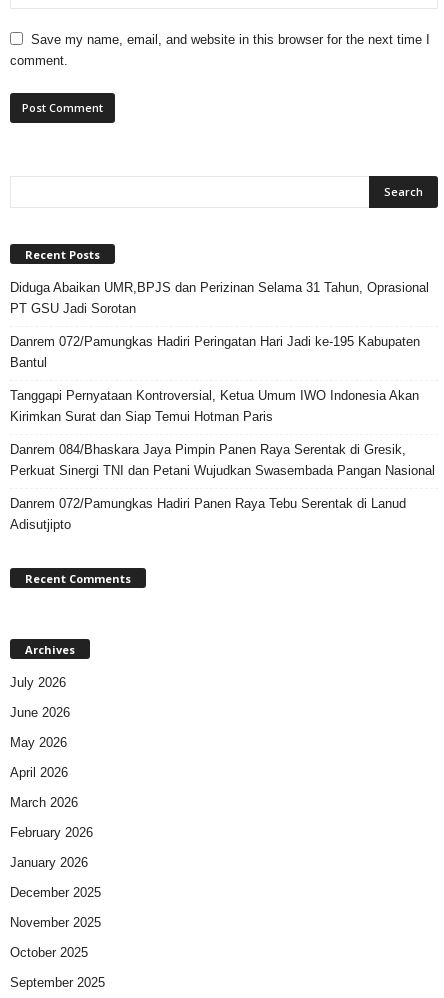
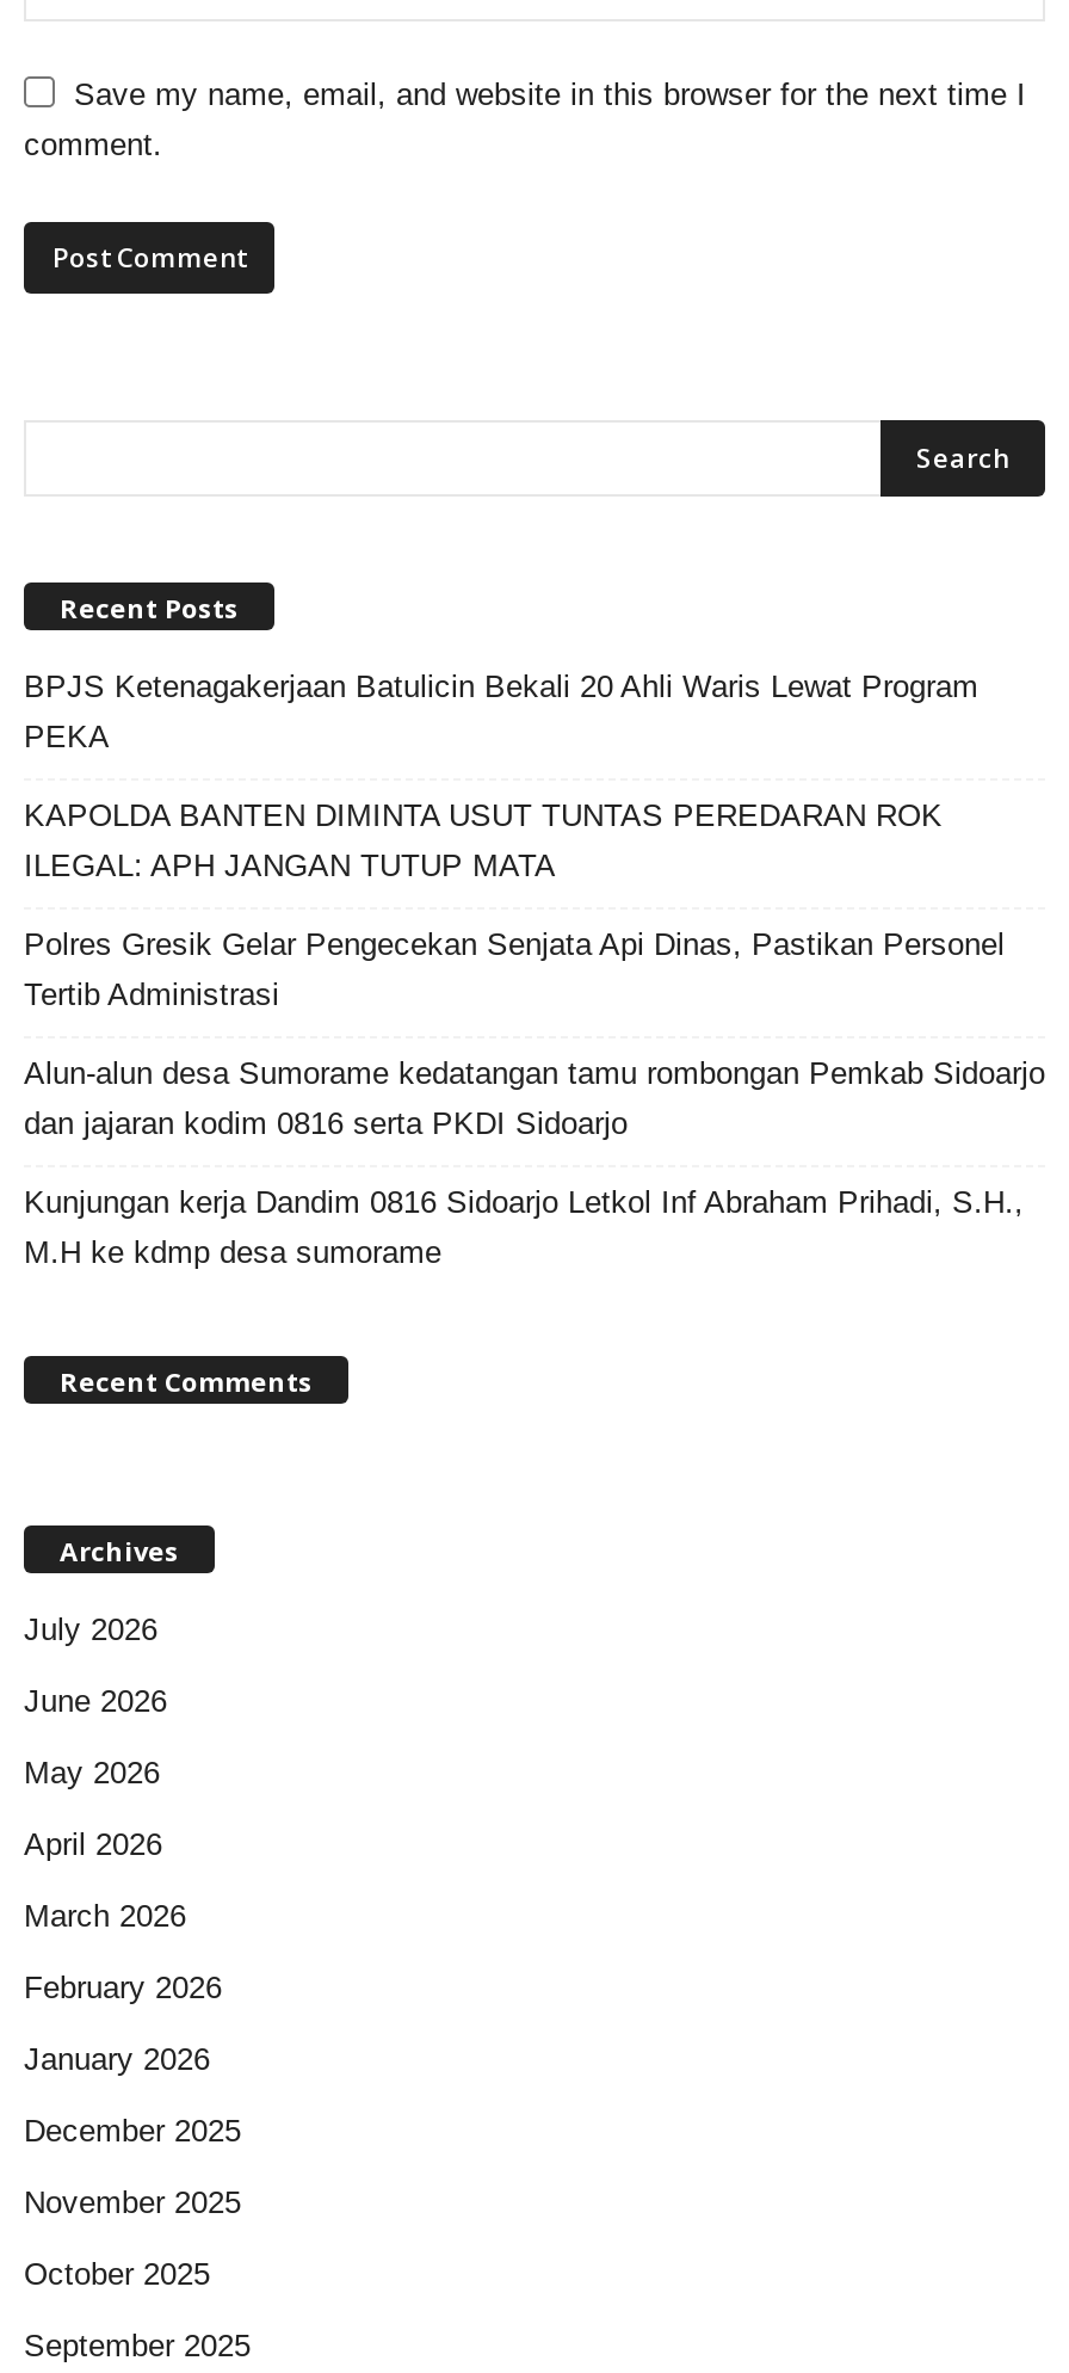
- Diduga Abaikan UMR,BPJS dan Perizinan Selama 31 Tahun, Oprasional
- PT GSU Jadi Sorotan
+ BPJS Ketenagakerjaan Batulicin Bekali 20 Ahli Waris Lewat Program
+ PEKA

- Danrem 072/Pamungkas Hadiri Peringatan Hari Jadi ke-195 Kabupaten
- Bantul
+ KAPOLDA BANTEN DIMINTA USUT TUNTAS PEREDARAN ROK
+ ILEGAL: APH JANGAN TUTUP MATA

- Tanggapi Pernyataan Kontroversial, Ketua Umum IWO Indonesia Akan
- Kirimkan Surat dan Siap Temui Hotman Paris
+ Polres Gresik Gelar Pengecekan Senjata Api Dinas, Pastikan Personel
+ Tertib Administrasi

- Danrem 084/Bhaskara Jaya Pimpin Panen Raya Serentak di Gresik,
- Perkuat Sinergi TNI dan Petani Wujudkan Swasembada Pangan Nasional
+ Alun-alun desa Sumorame kedatangan tamu rombongan Pemkab Sidoarjo
+ dan jajaran kodim 0816 serta PKDI Sidoarjo

- Danrem 072/Pamungkas Hadiri Panen Raya Tebu Serentak di Lanud
- Adisutjipto
+ Kunjungan kerja Dandim 0816 Sidoarjo Letkol Inf Abraham Prihadi, S.H.,
+ M.H ke kdmp desa sumorame
